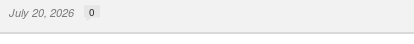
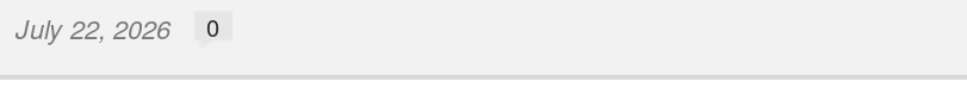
- July 20, 2026 0
+ July 22, 2026 0
